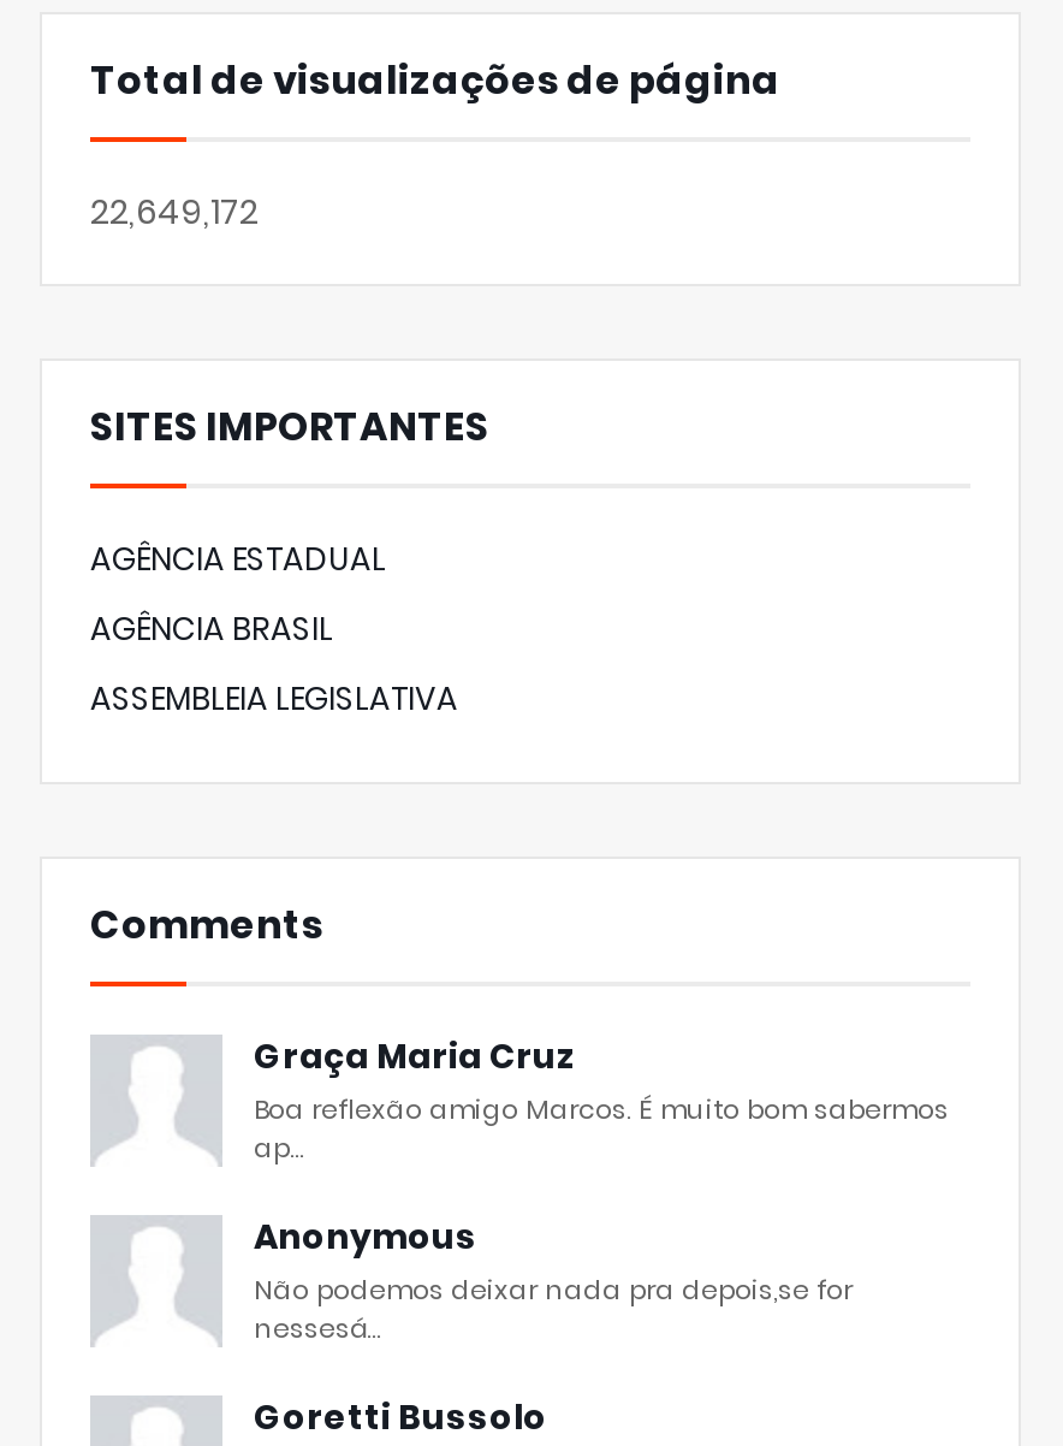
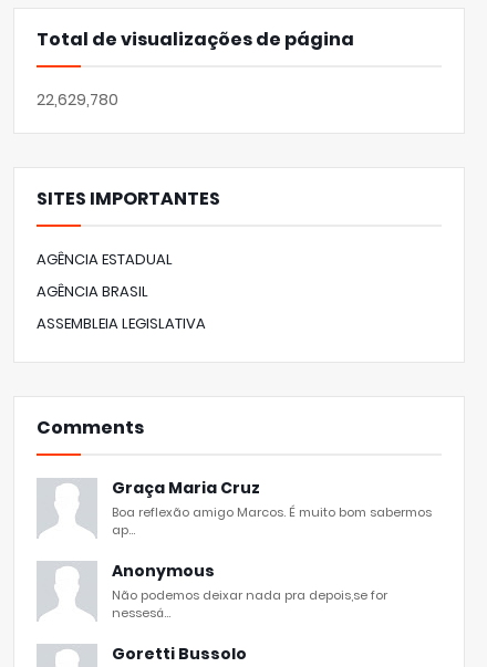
- 22,649,172
+ 22,629,780
